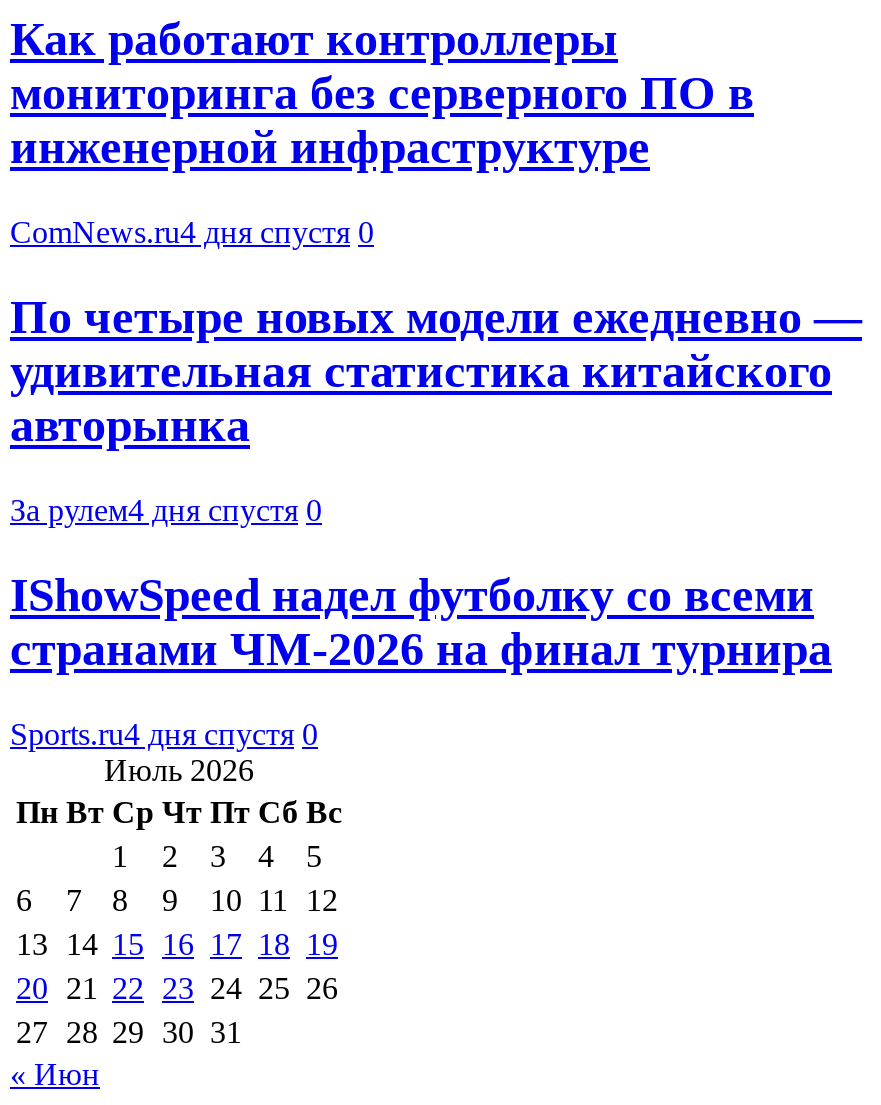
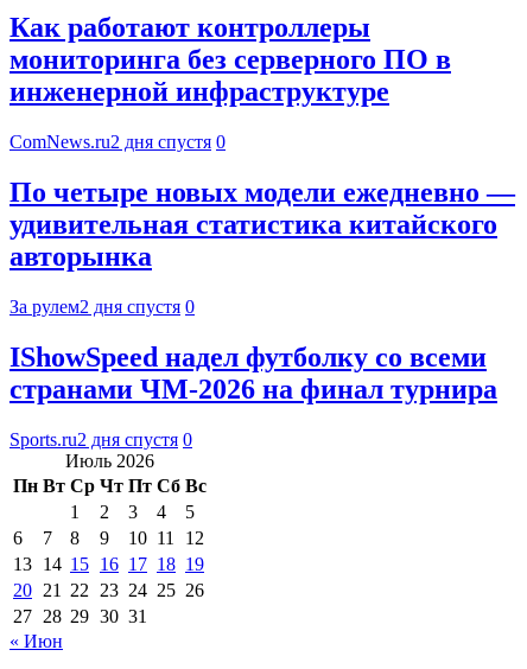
- ComNews.ru4 дня спустя 0
+ ComNews.ru2 дня спустя 0

- За рулем4 дня спустя 0
+ За рулем2 дня спустя 0

- Sports.ru4 дня спустя 0
+ Sports.ru2 дня спустя 0
